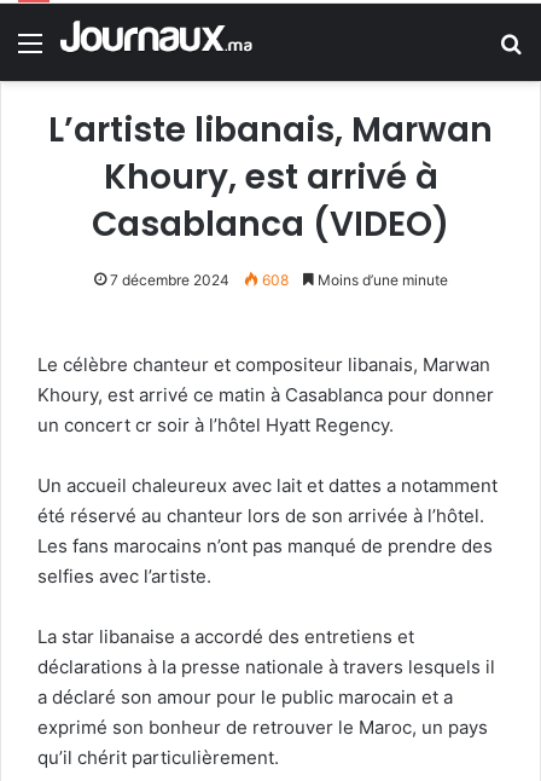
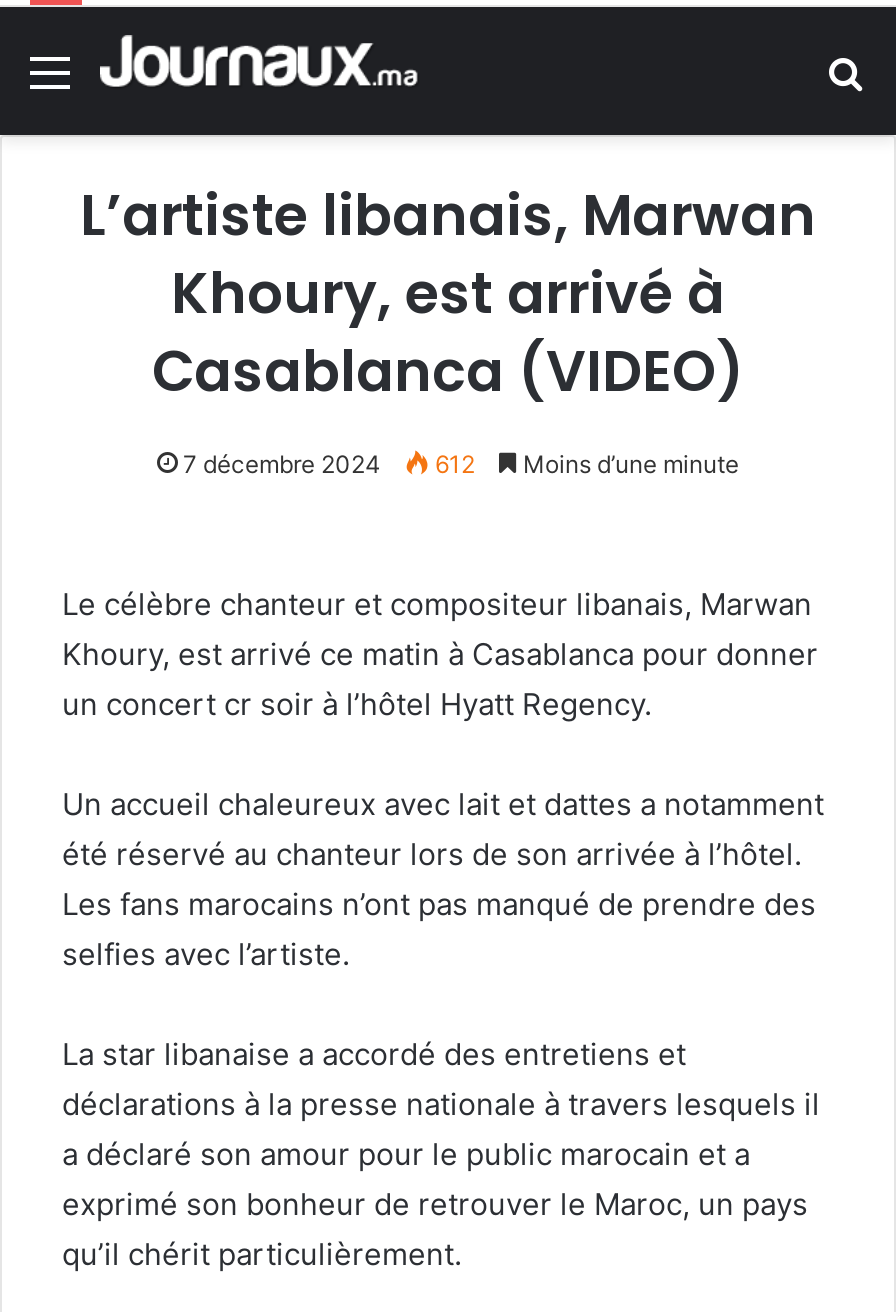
- 7 décembre 2024 608 Moins d’une minute
+ 7 décembre 2024 612 Moins d’une minute
